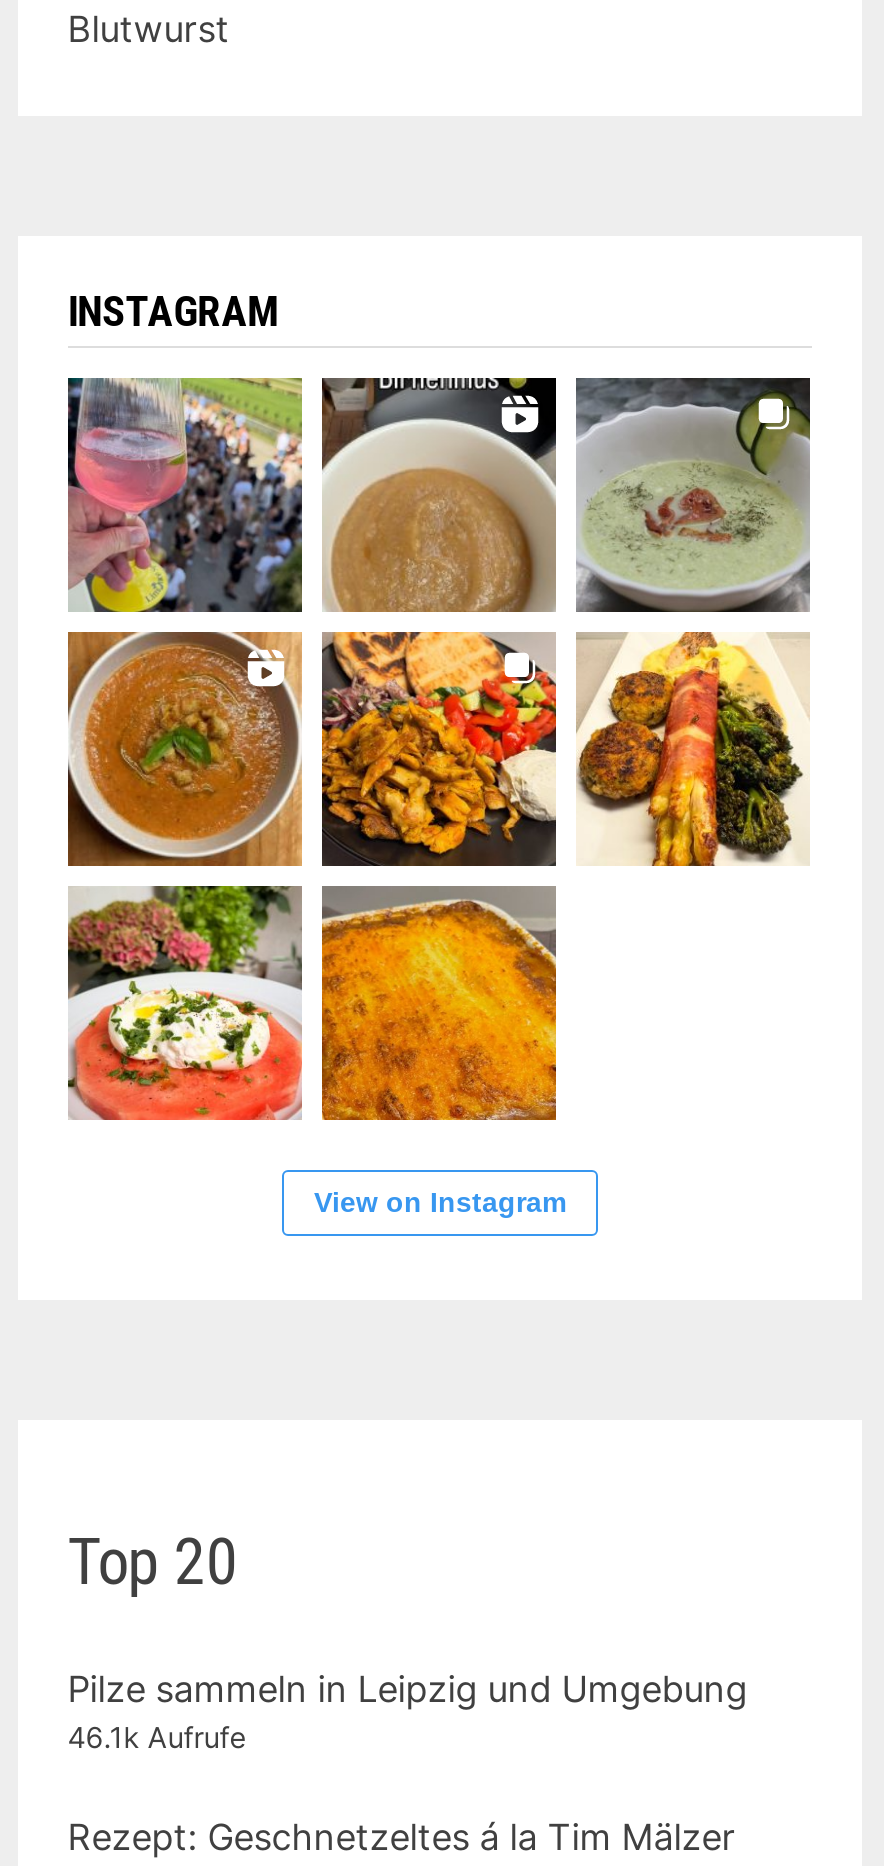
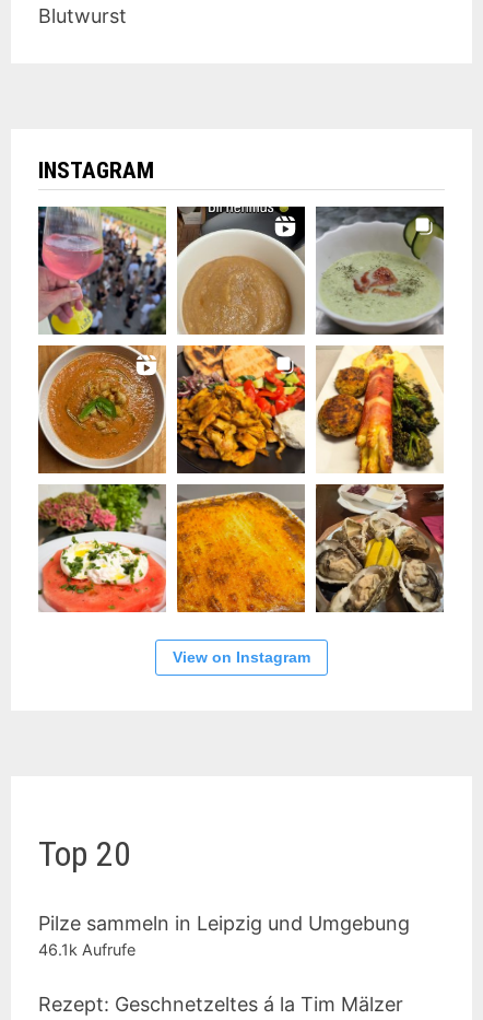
+ [image]
